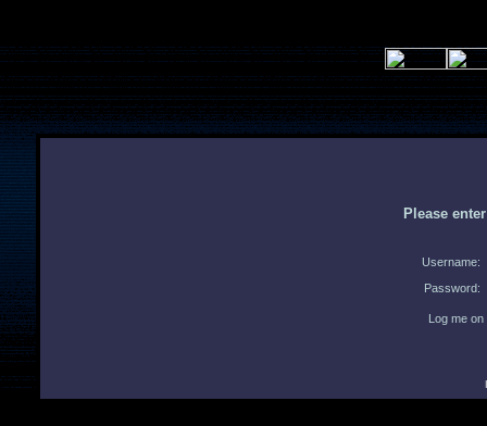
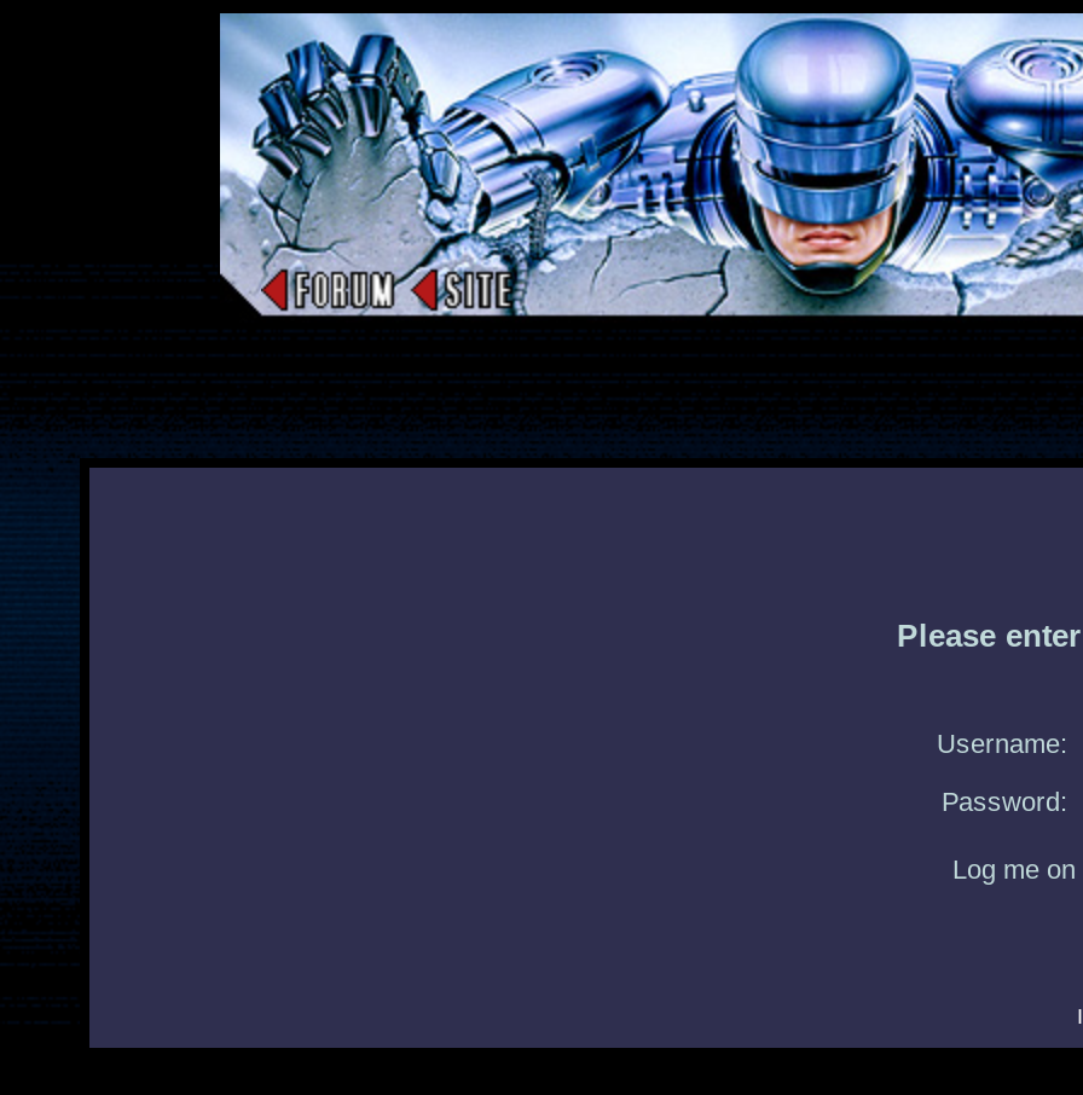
+ [image]
